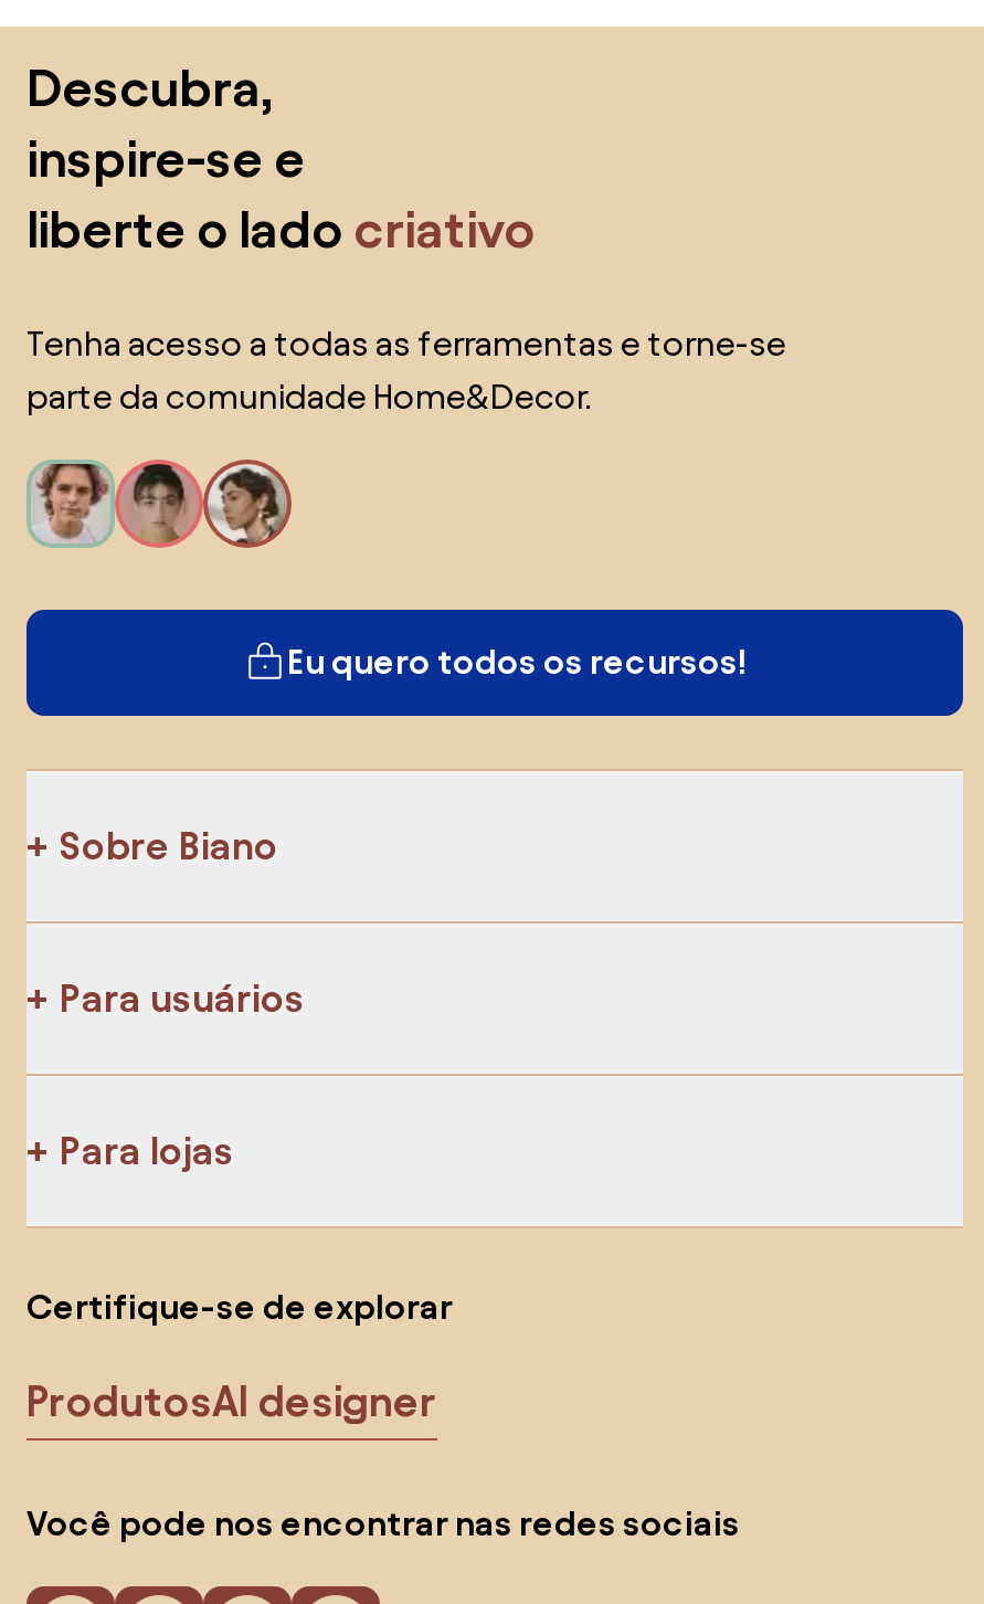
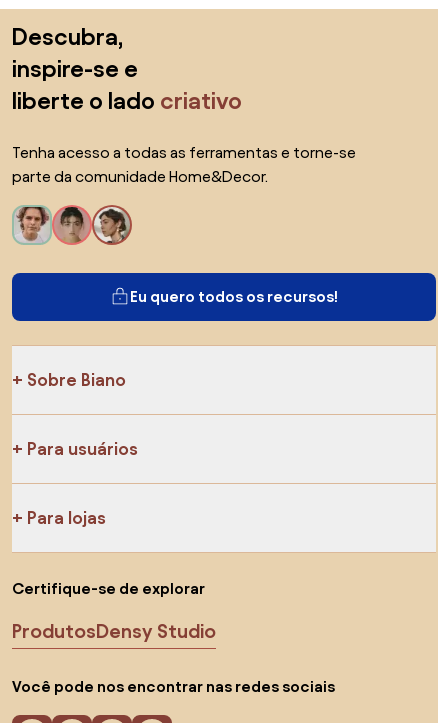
- ProdutosAI designer
+ ProdutosDensy Studio
